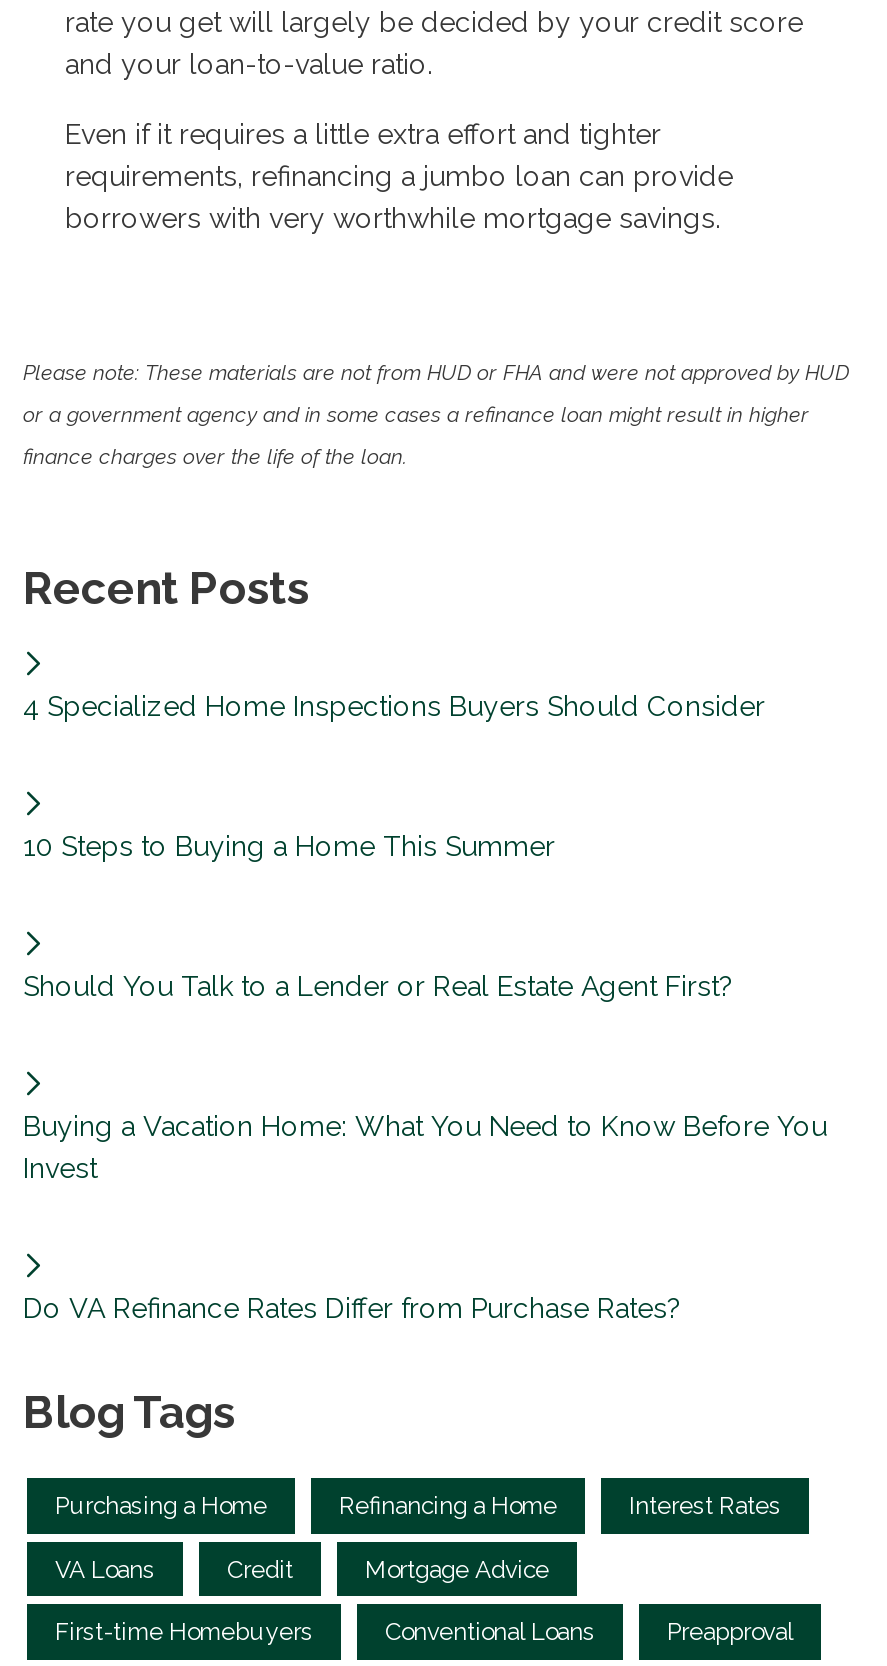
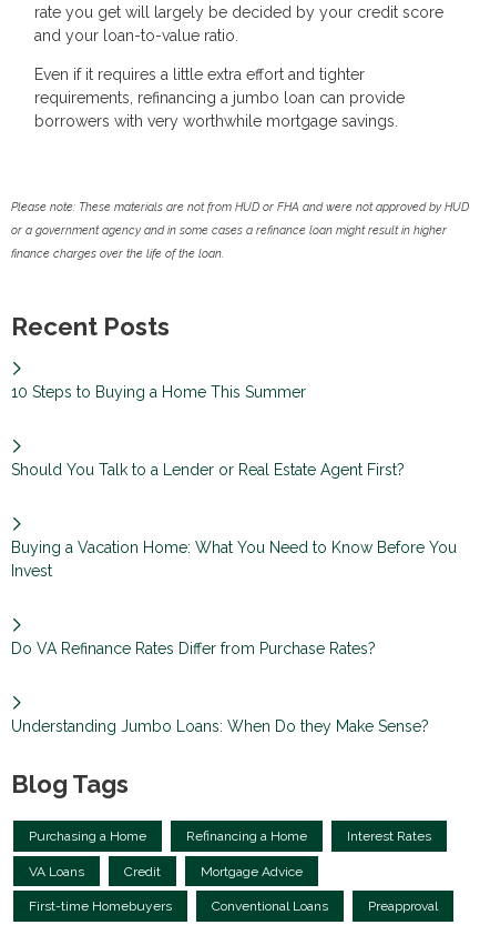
- 4 Specialized Home Inspections Buyers Should Consider

moved up: 10 Steps to Buying a Home This Summer | Should You Talk to a Lender or Real Estate Agent First? | Buying a Vacation Home: What You Need to Know Before You | Invest | Do VA Refinance Rates Differ from Purchase Rates?

+ Understanding Jumbo Loans: When Do they Make Sense?
